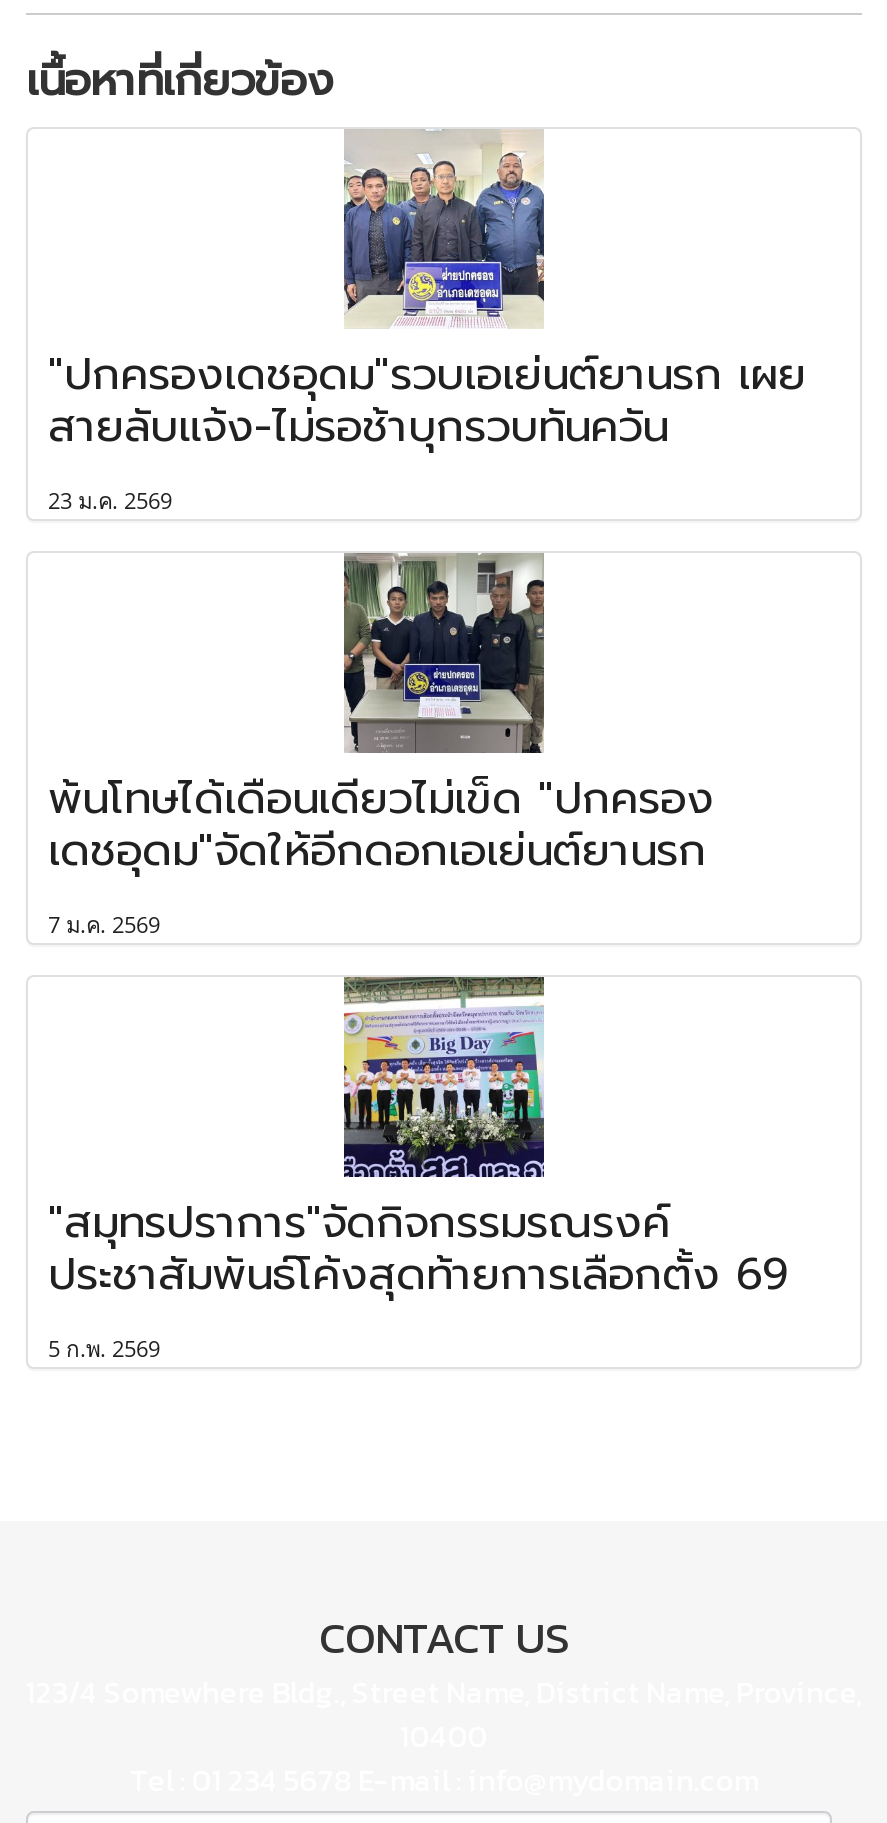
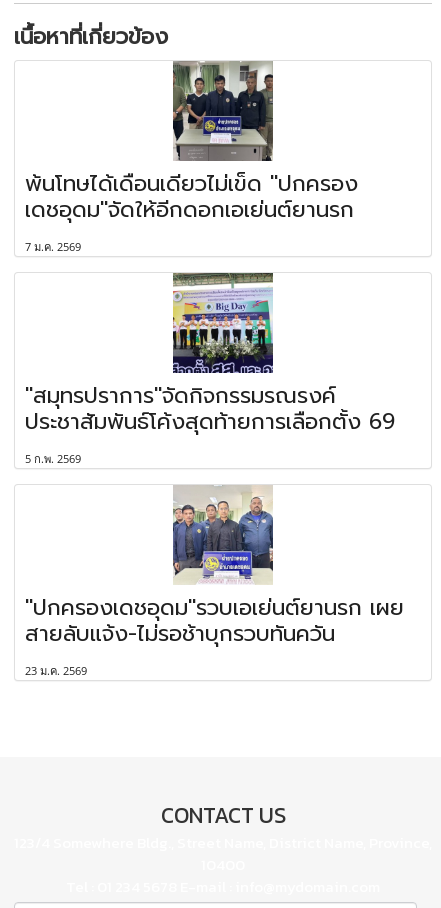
moved down: [image] | "ปกครองเดชอุดม"รวบเอเย่นต์ยานรก เผย | สายลับแจ้ง-ไม่รอช้าบุกรวบทันควัน | 23 ม.ค. 2569

moved up: [image] | พ้นโทษได้เดือนเดียวไม่เข็ด "ปกครอง | เดชอุดม"จัดให้อีกดอกเอเย่นต์ยานรก | 7 ม.ค. 2569 | "สมุทรปราการ"จัดกิจกรรมรณรงค์ | ประชาสัมพันธ์โค้งสุดท้ายการเลือกตั้ง 69 | 5 ก.พ. 2569
